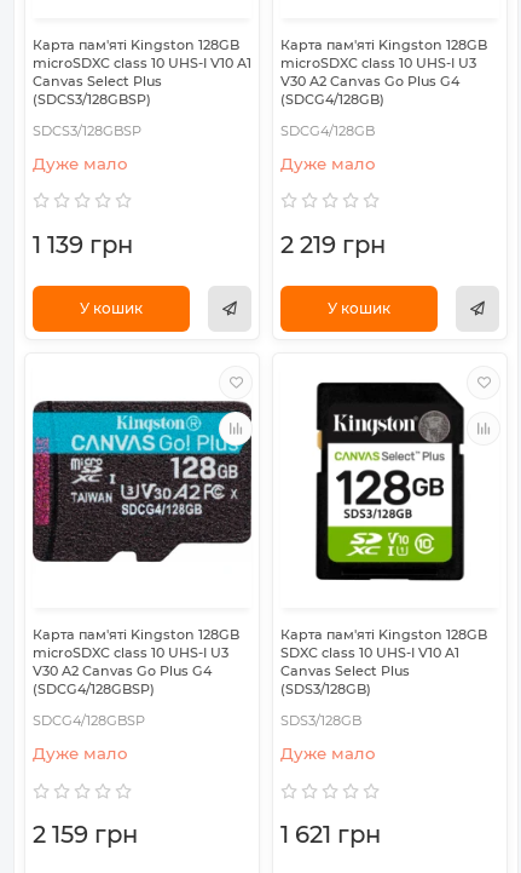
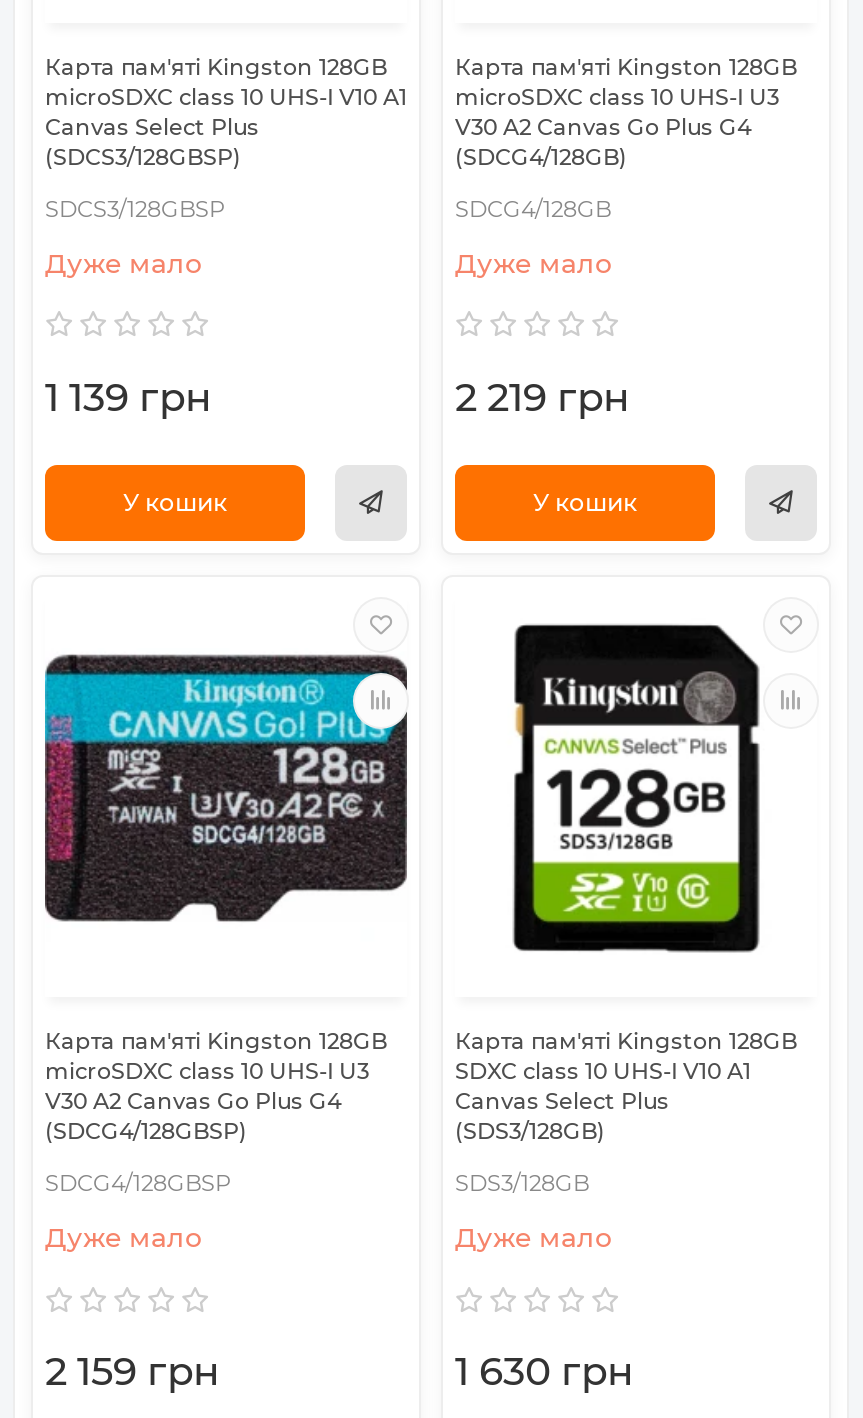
- 1 621 грн
+ 1 630 грн
